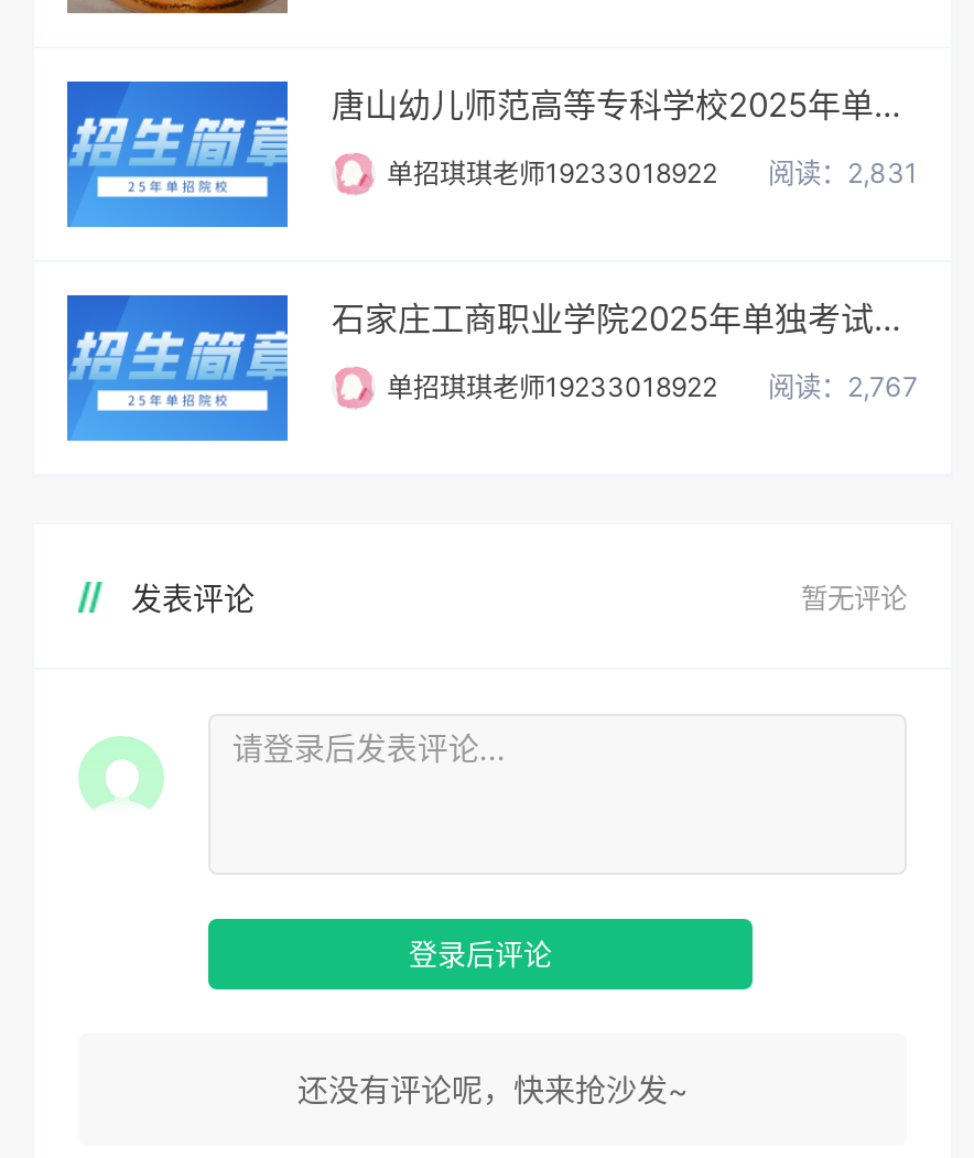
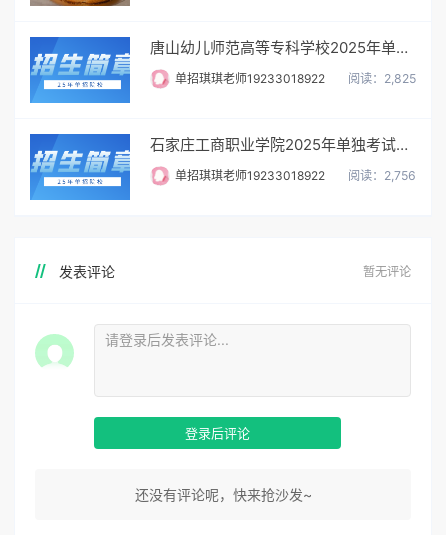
- 单招琪琪老师19233018922 阅读：2,831
+ 单招琪琪老师19233018922 阅读：2,825

- 单招琪琪老师19233018922 阅读：2,767
+ 单招琪琪老师19233018922 阅读：2,756
